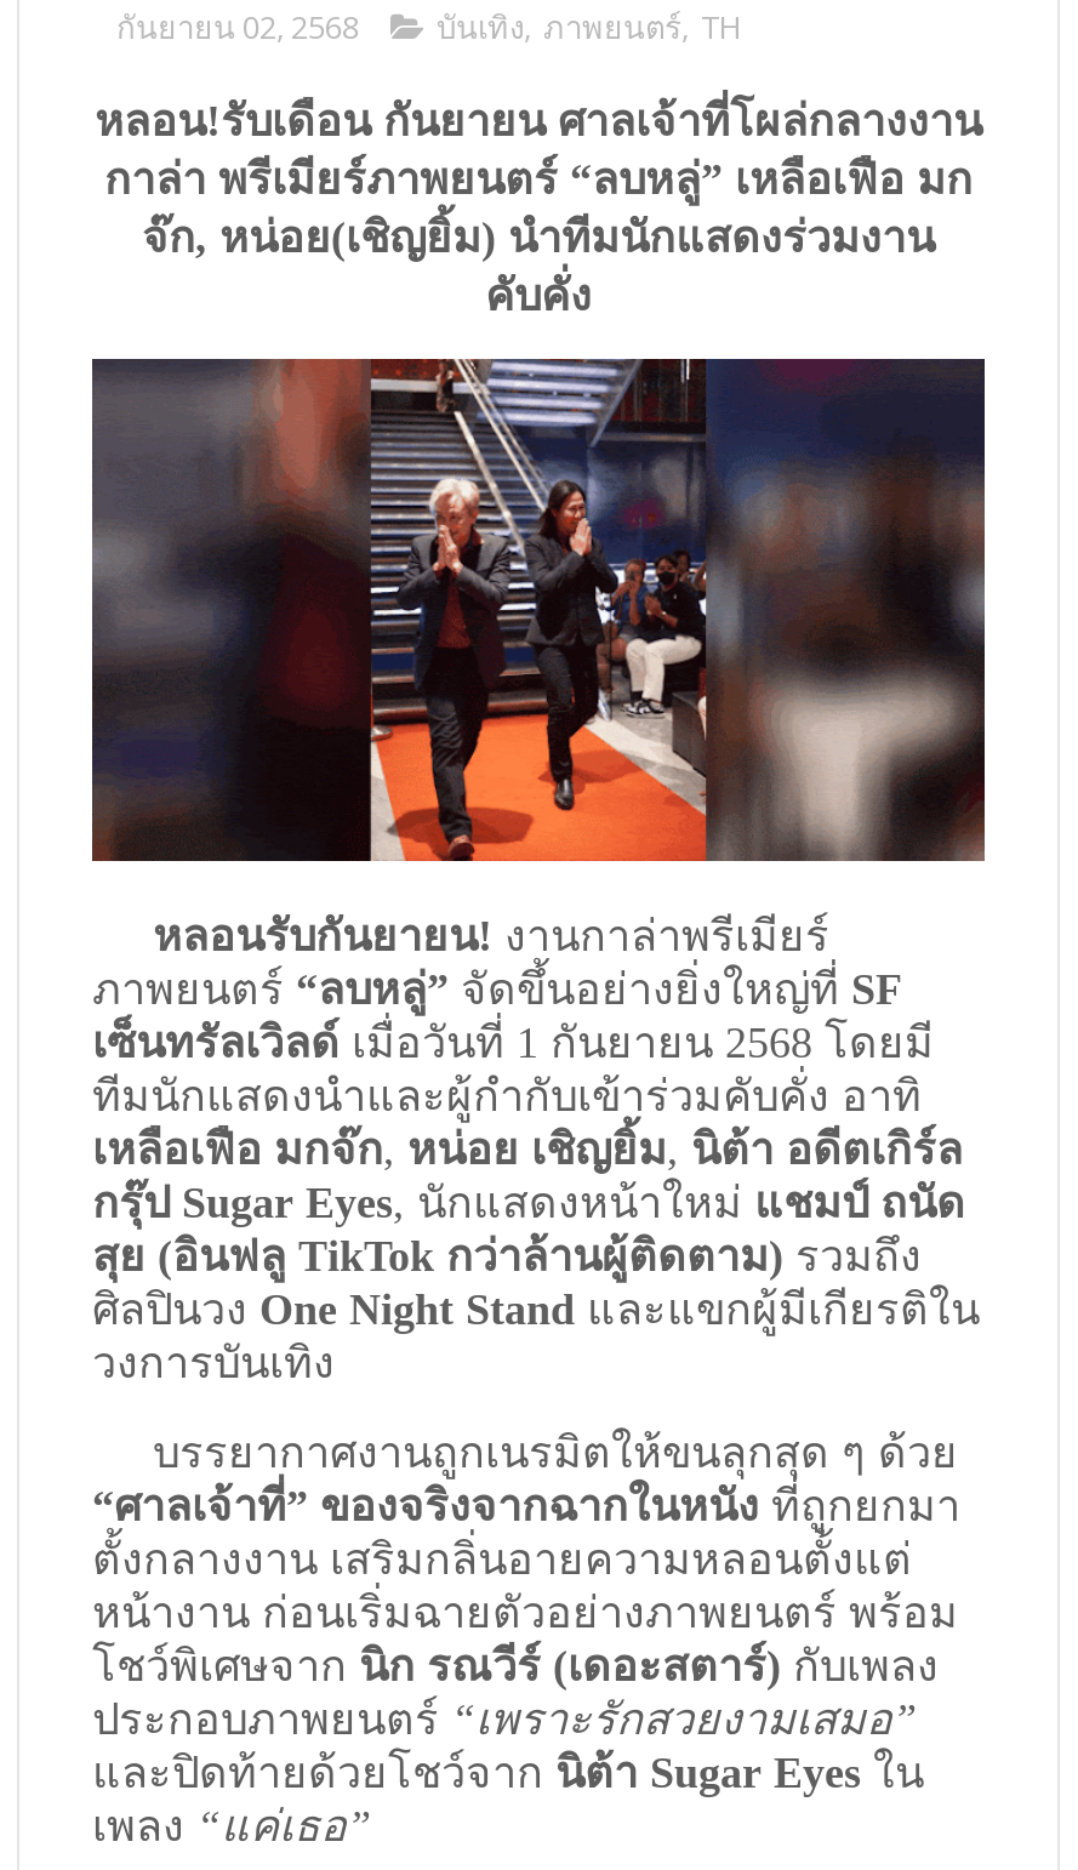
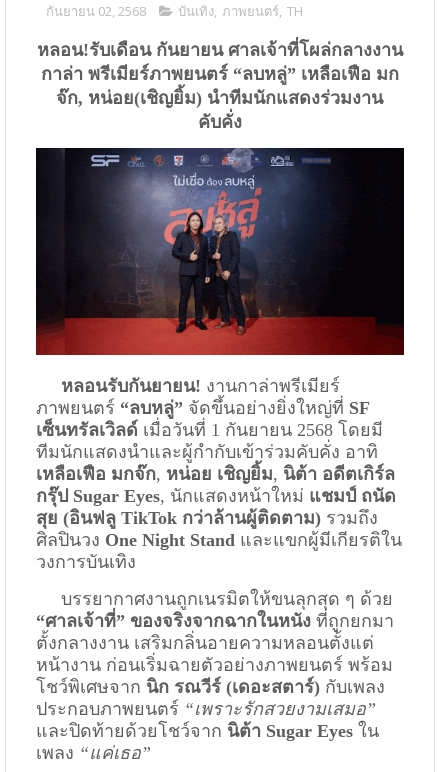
- [image]
+ [image]
